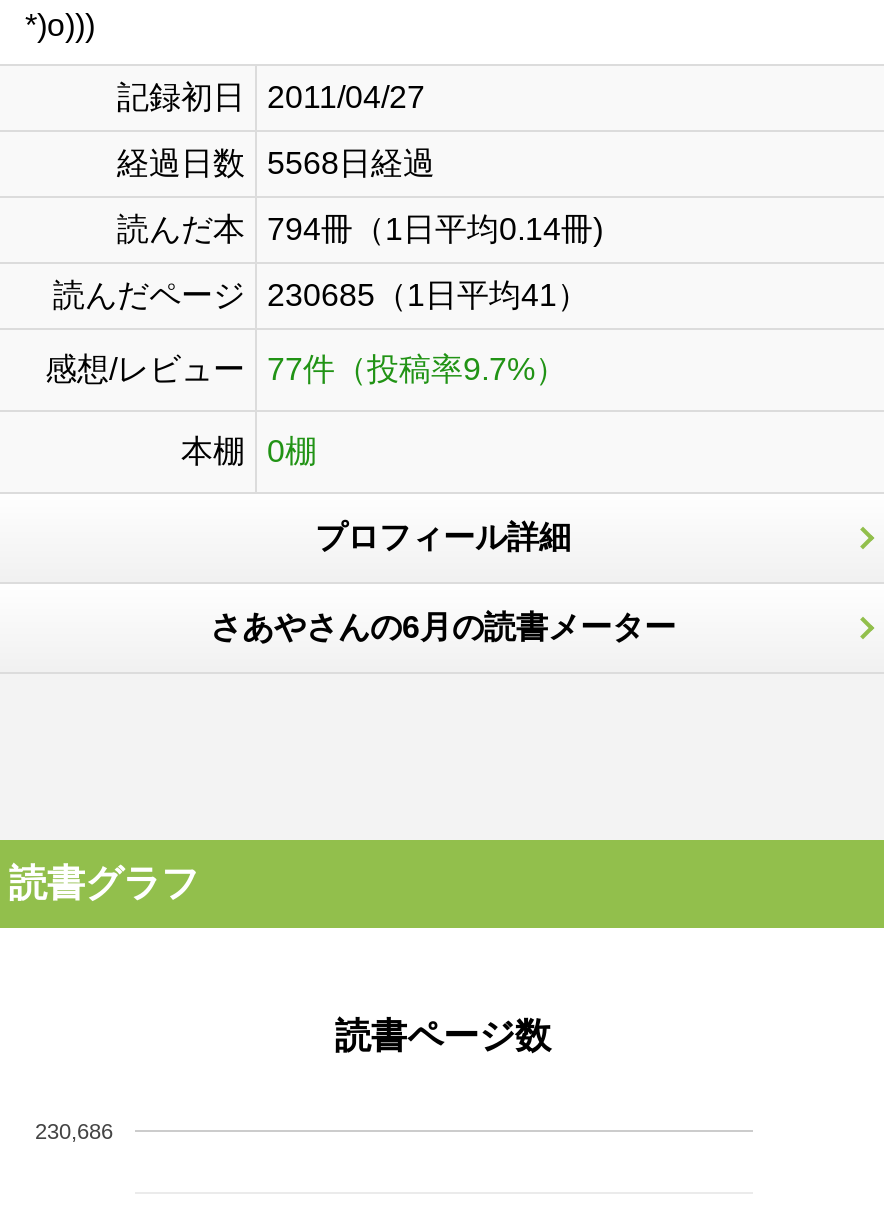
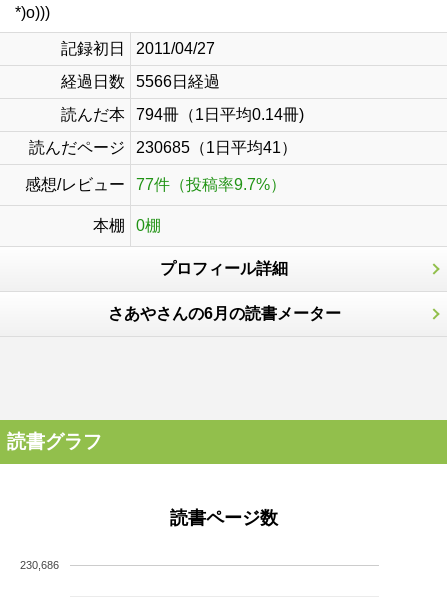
- 経過日数 5568日経過
+ 経過日数 5566日経過
